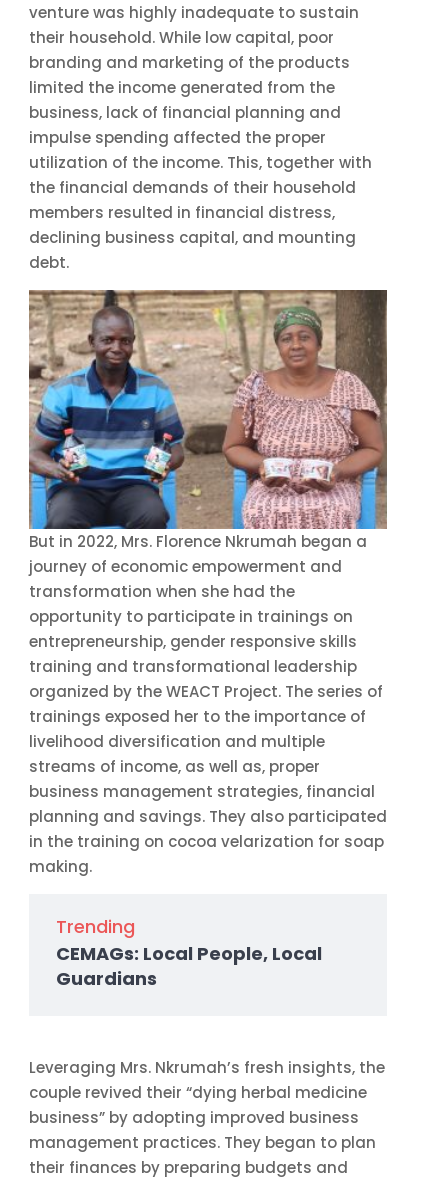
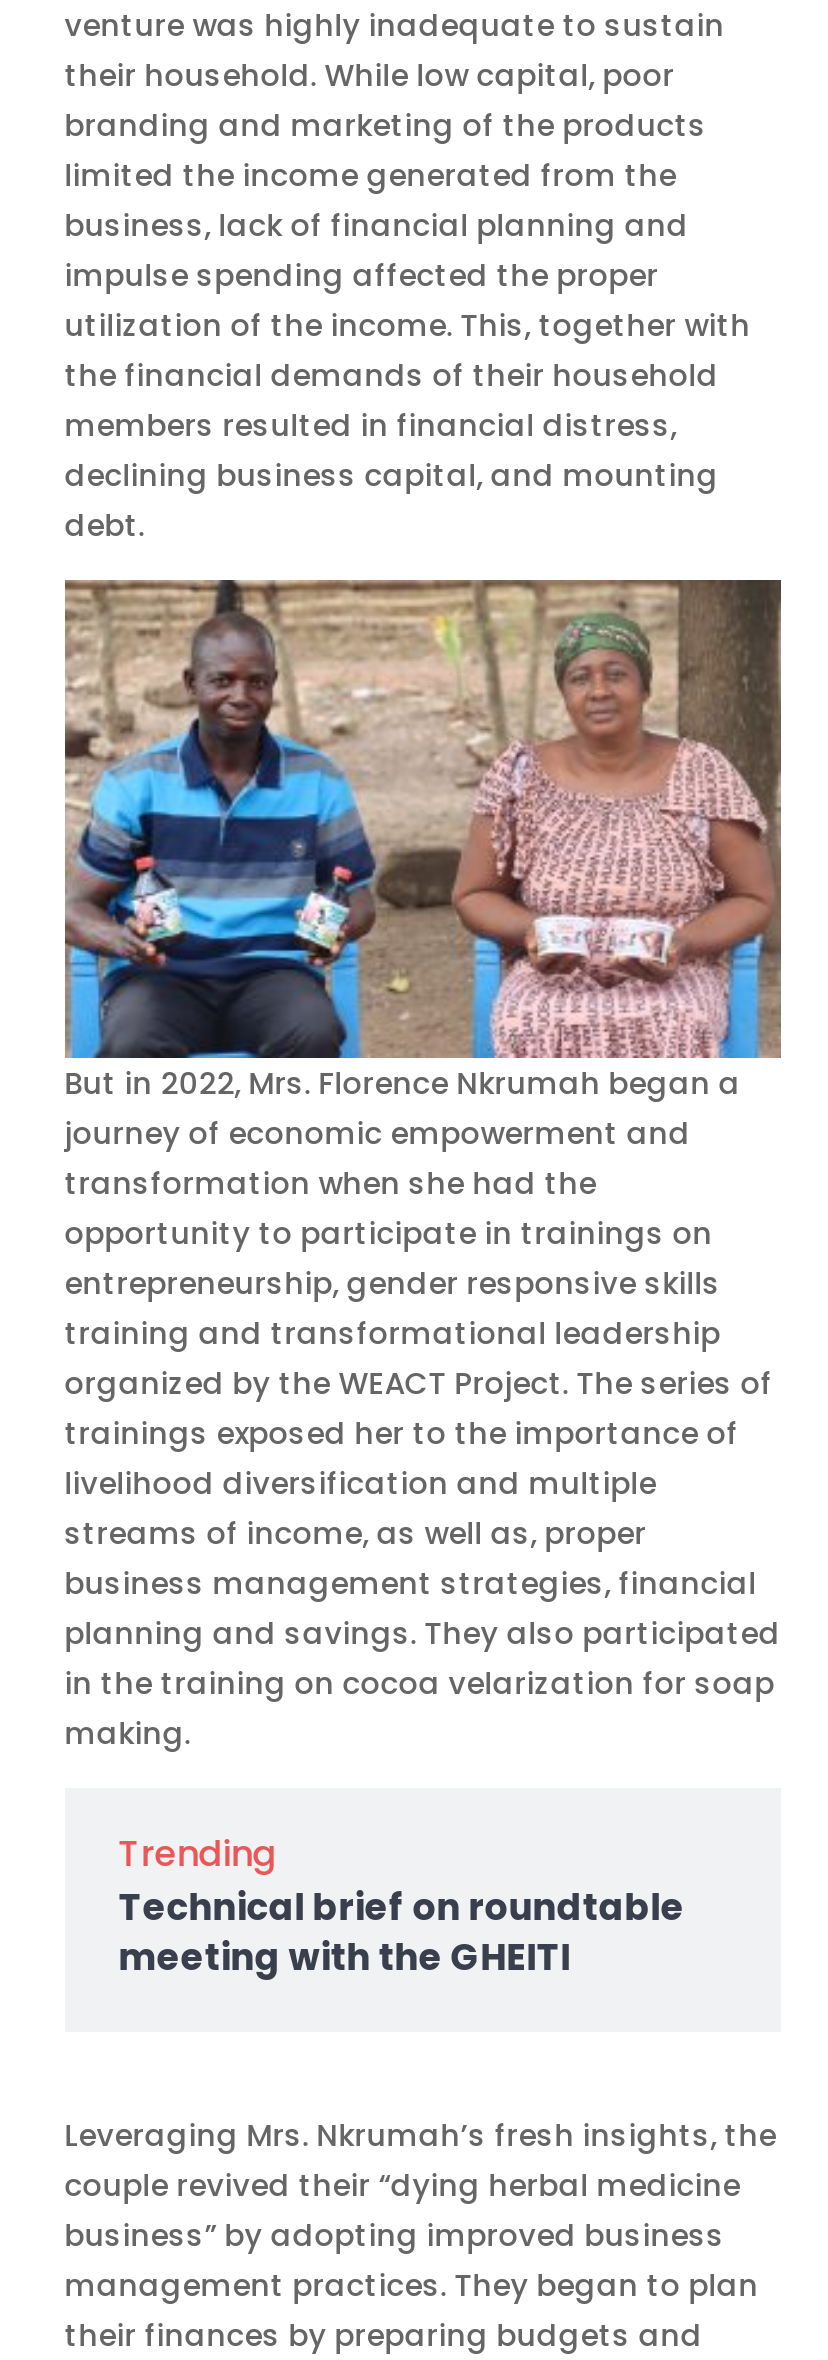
- CEMAGs: Local People, Local
- Guardians
+ Technical brief on roundtable
+ meeting with the GHEITI
